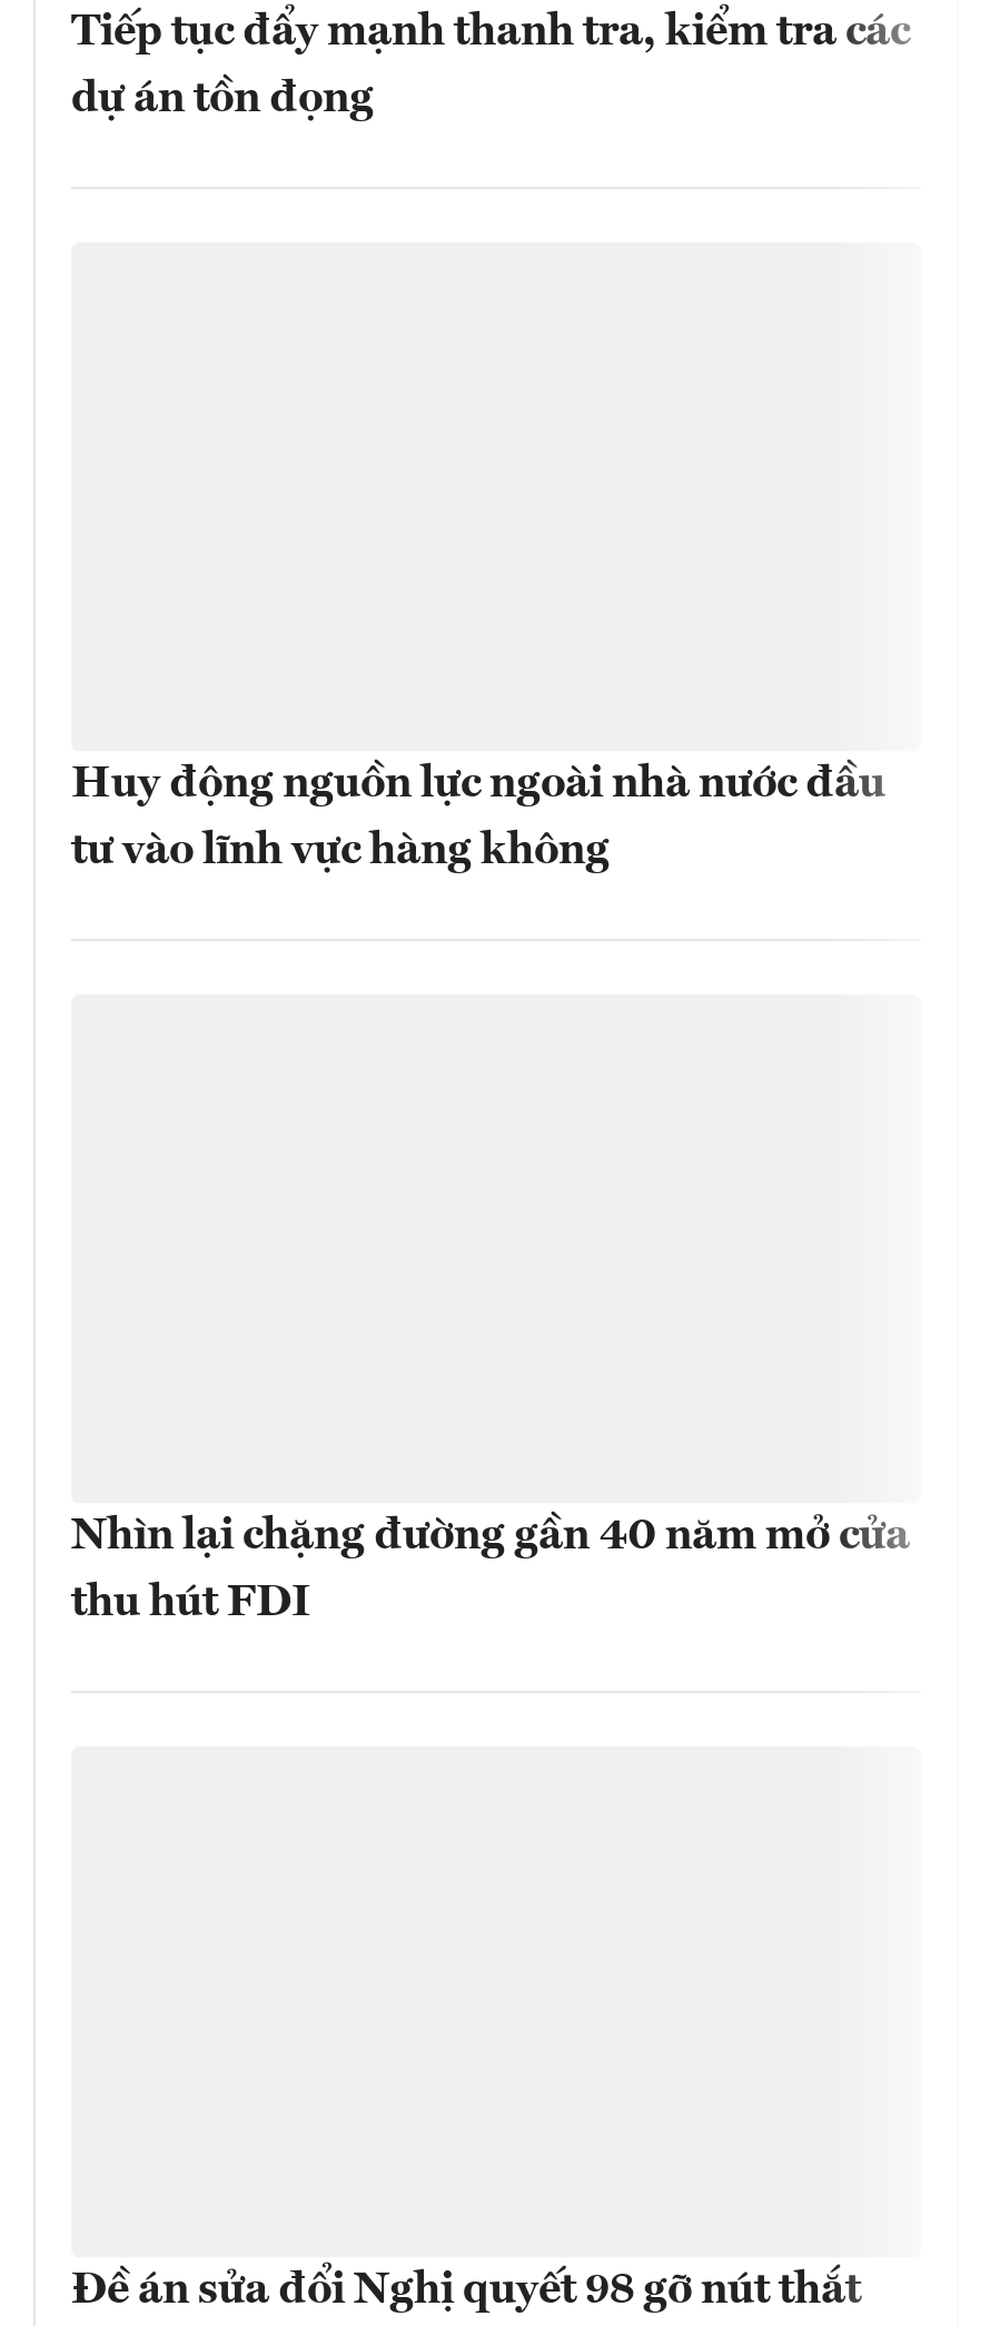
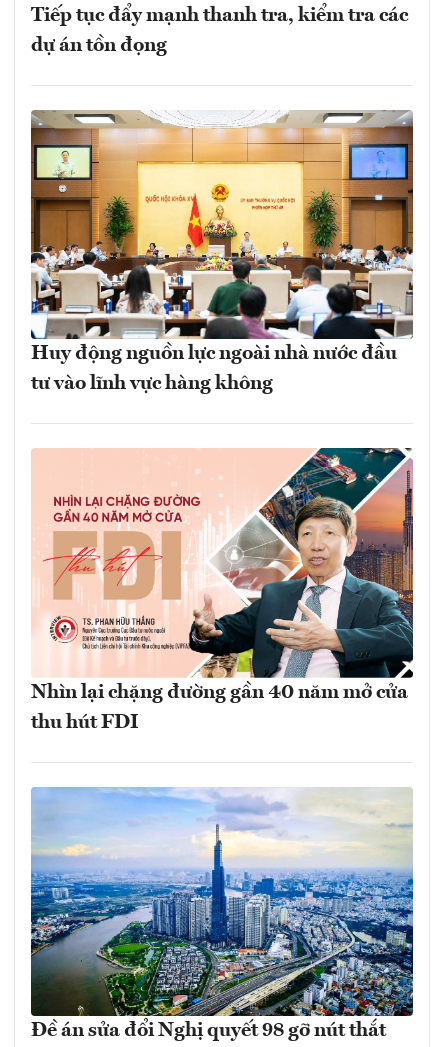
+ [image]

+ [image]

+ [image]
